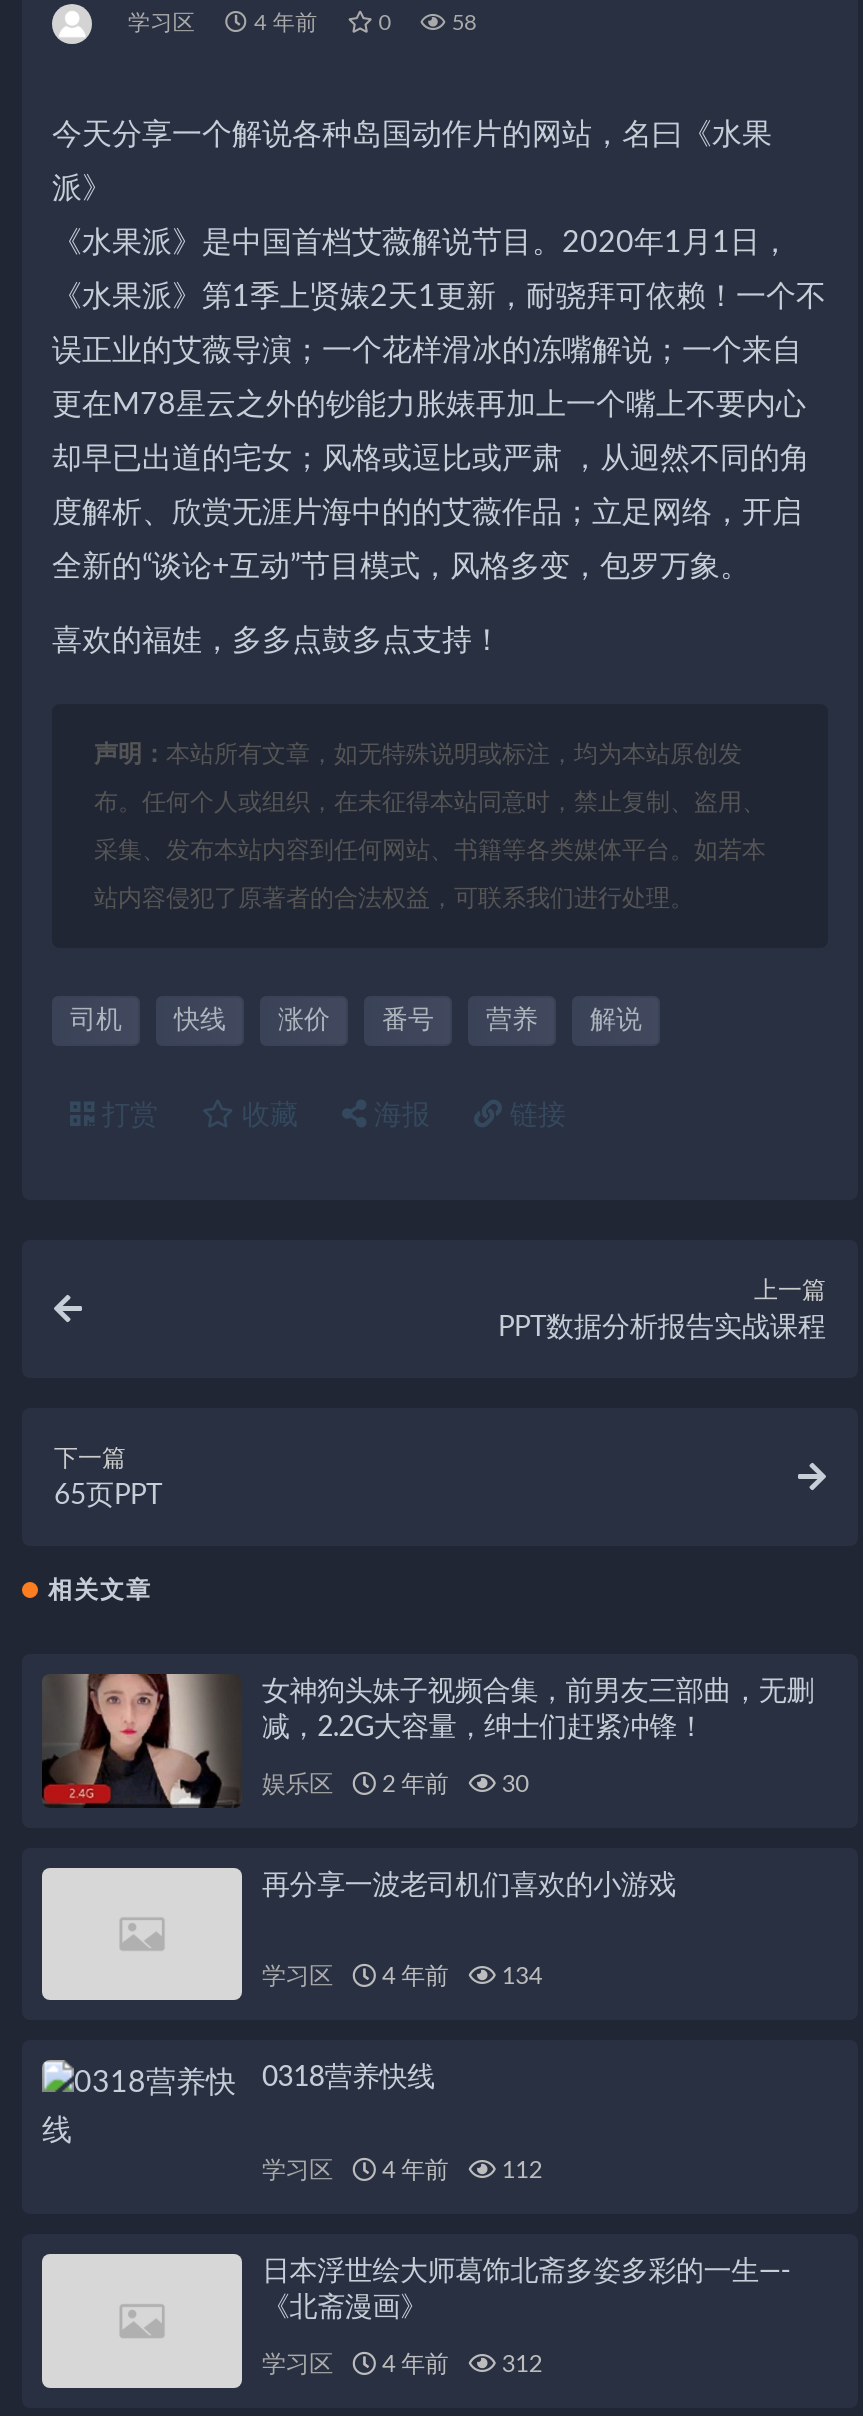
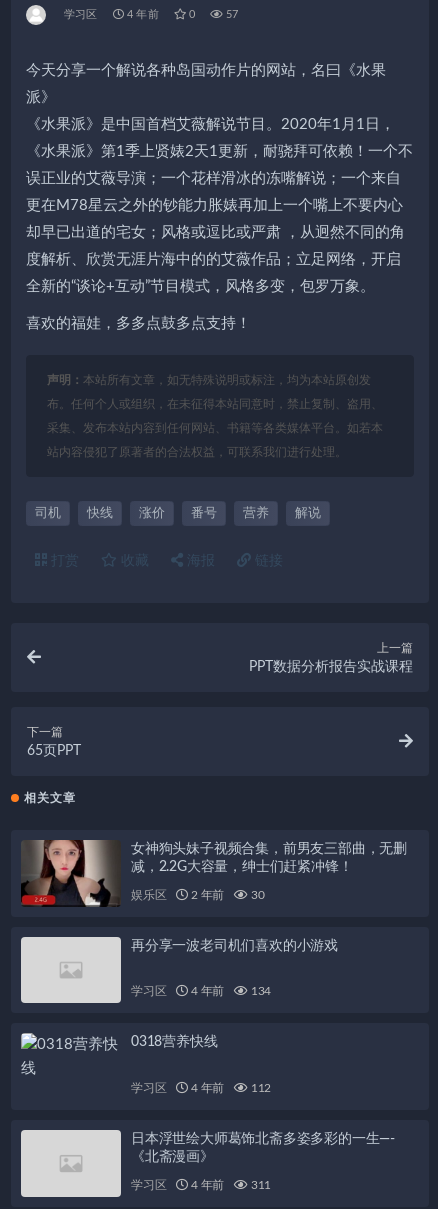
- 58
+ 57

- 学习区 4 年前 312
+ 学习区 4 年前 311
